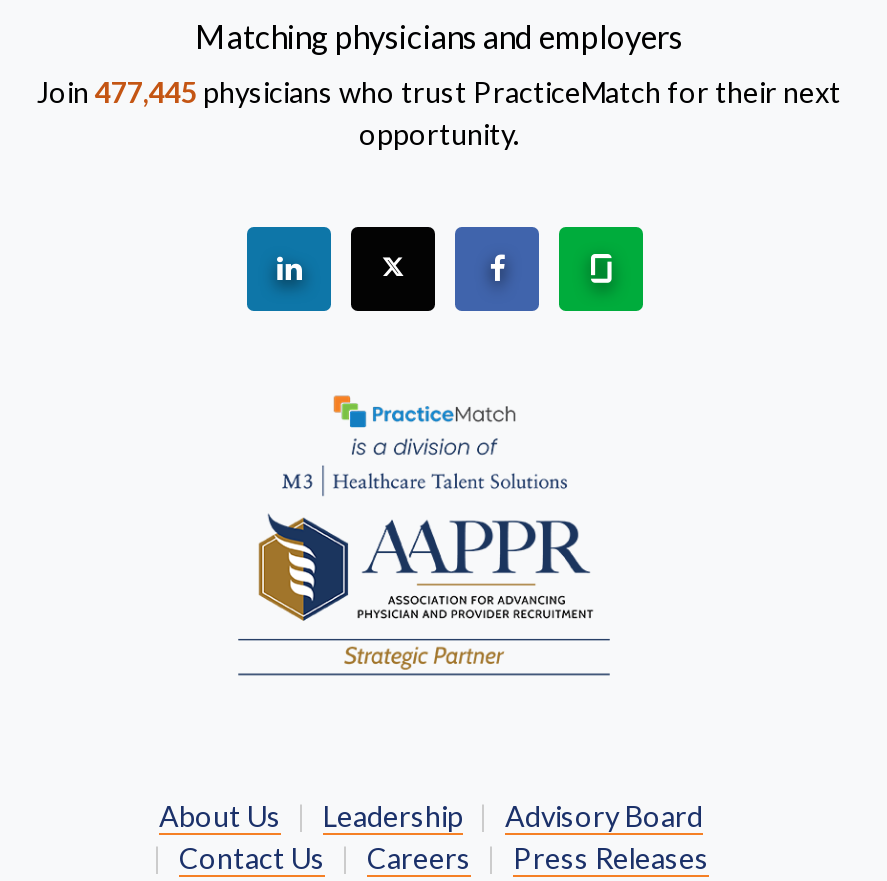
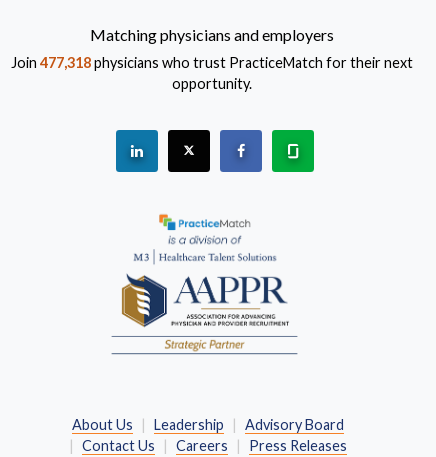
- Join 477,445 physicians who trust PracticeMatch for their next
+ Join 477,318 physicians who trust PracticeMatch for their next
